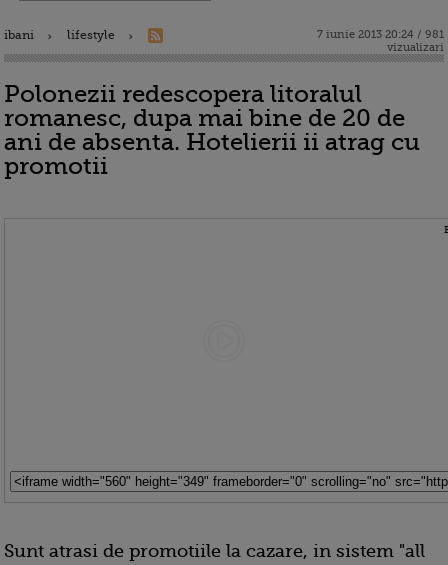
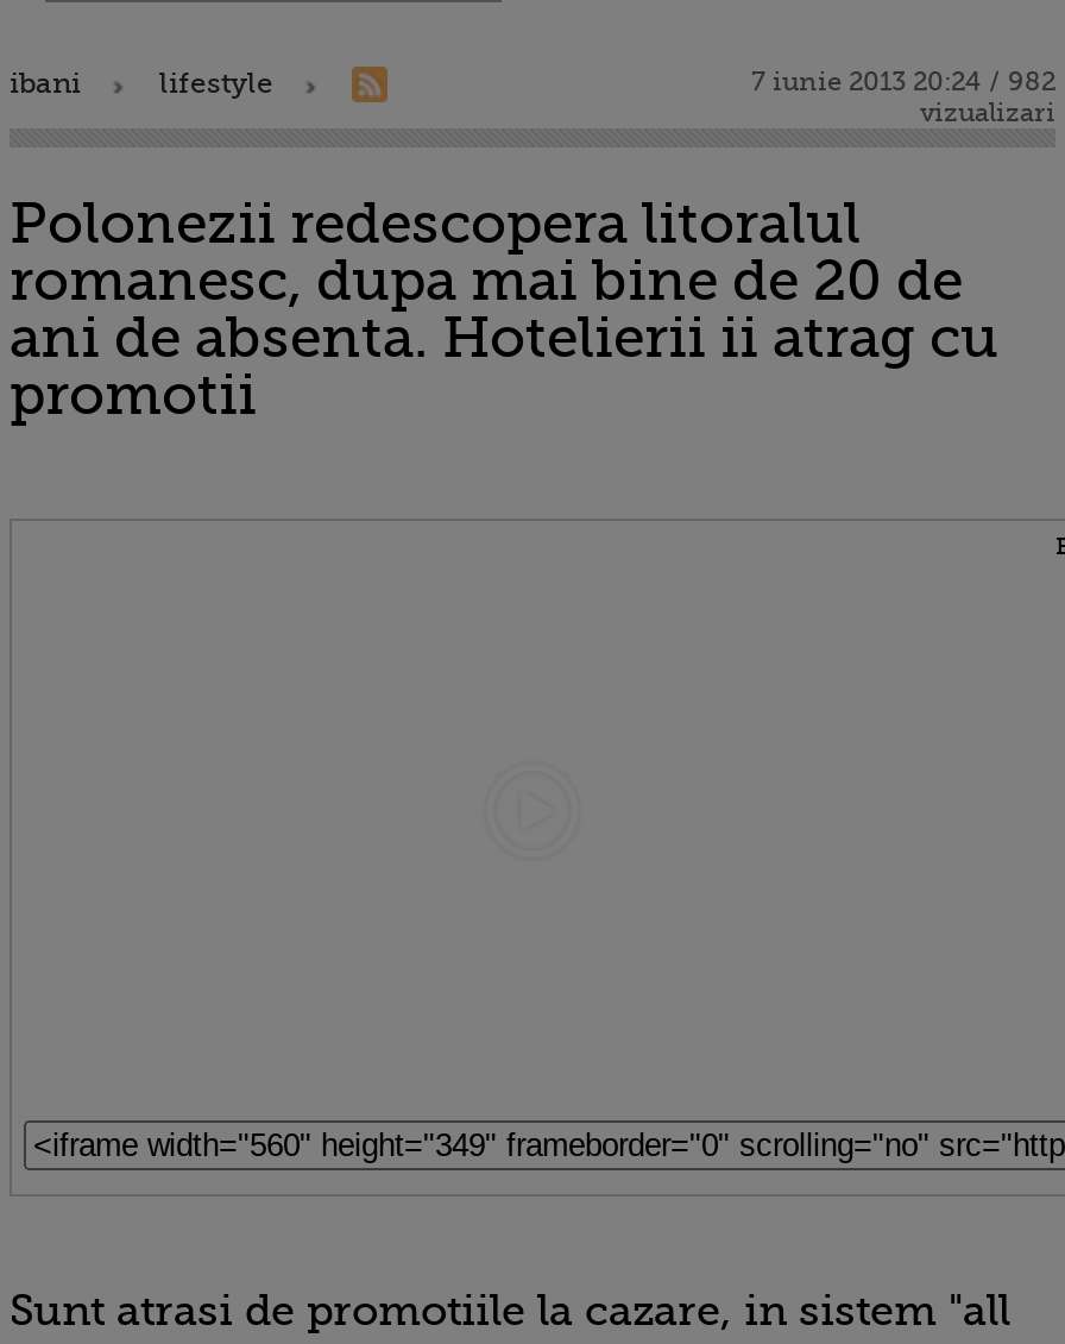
- 7 iunie 2013 20:24 / 981
+ 7 iunie 2013 20:24 / 982
